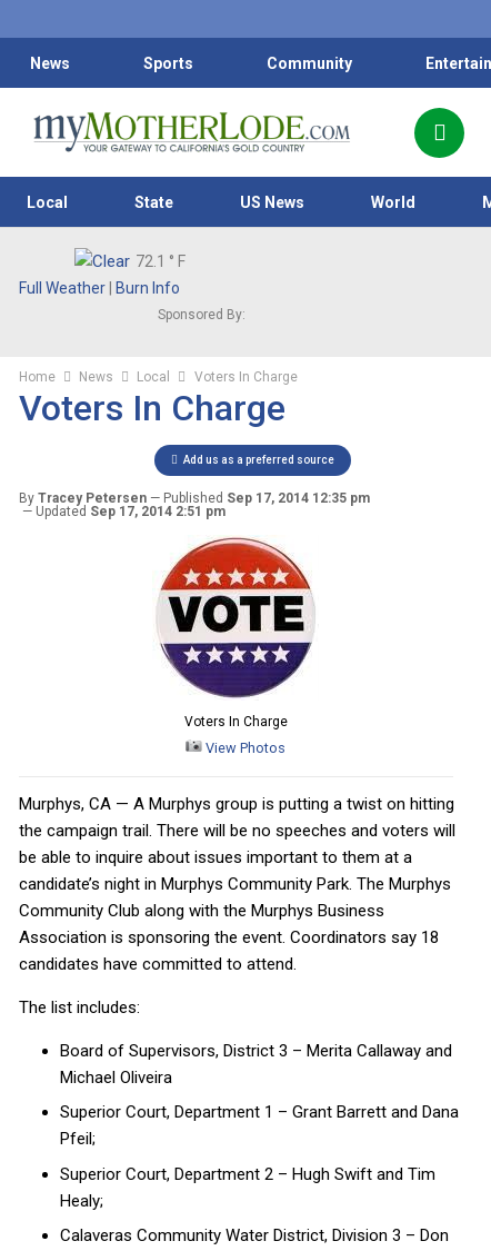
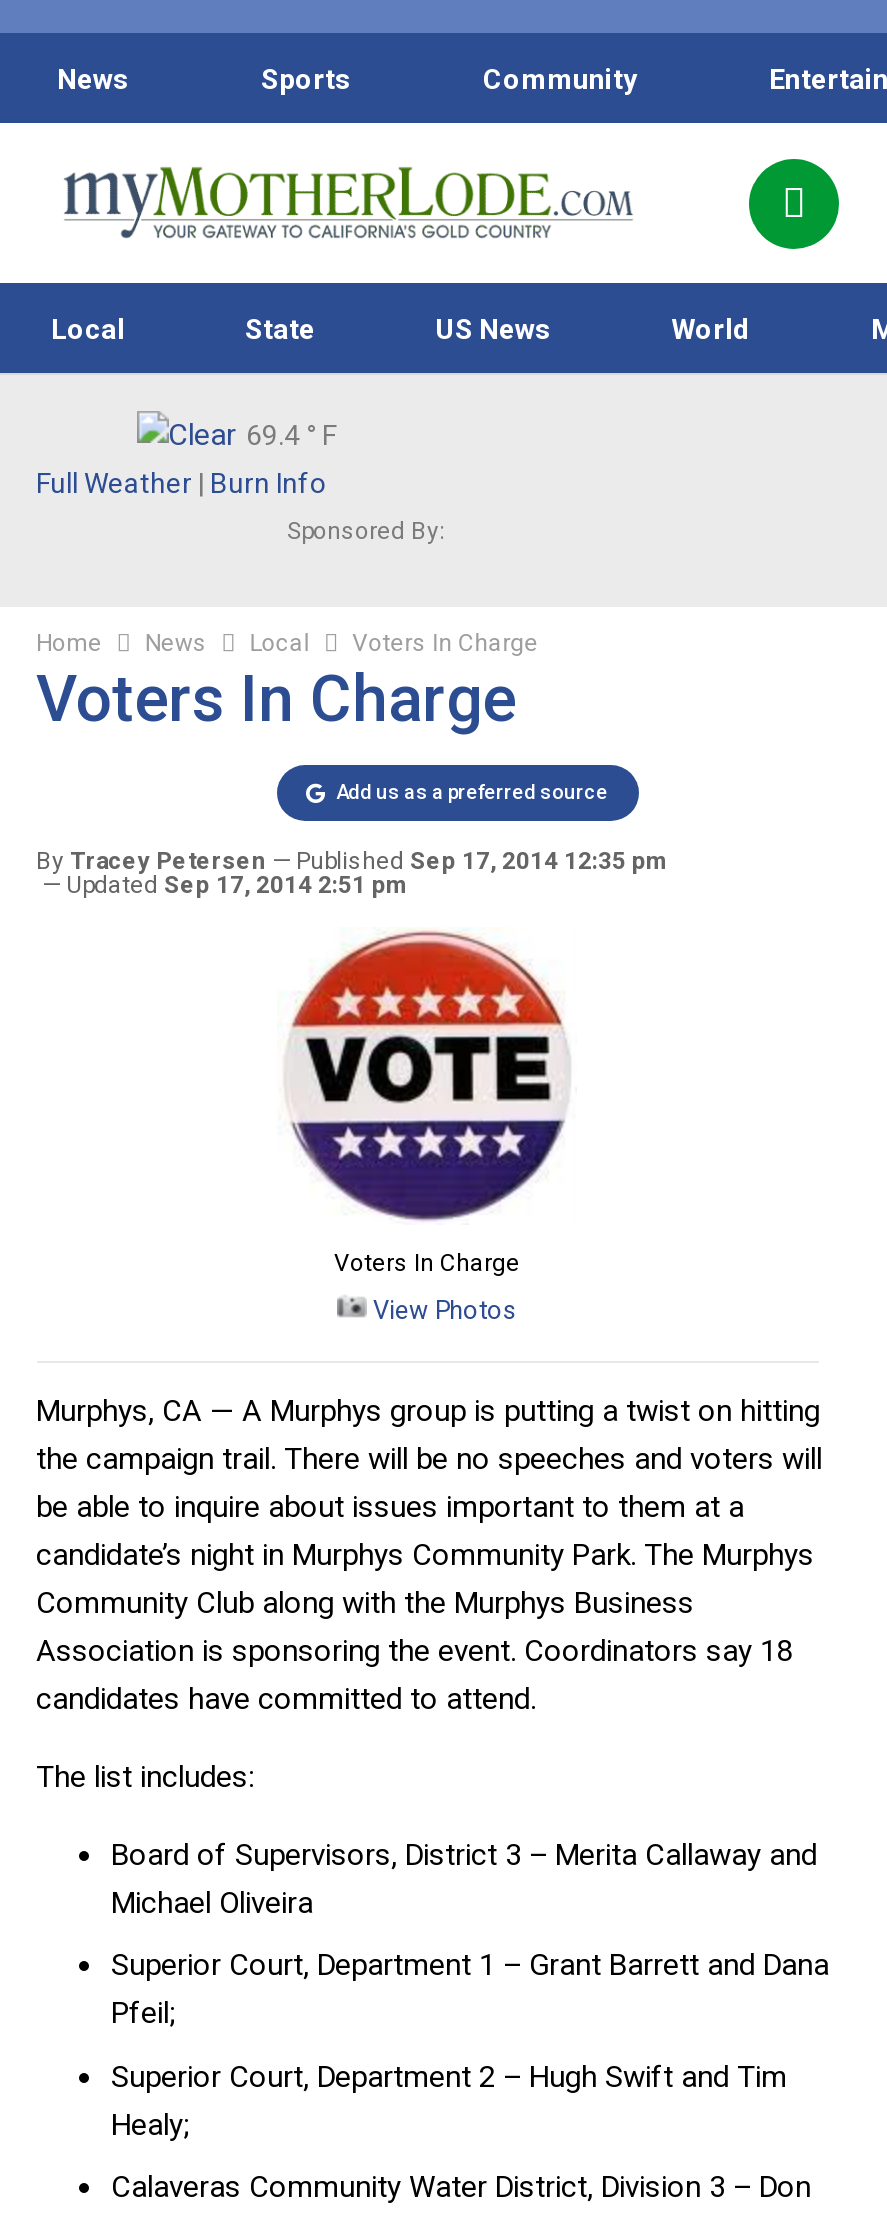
- 72.1 ° F
+ 69.4 ° F
